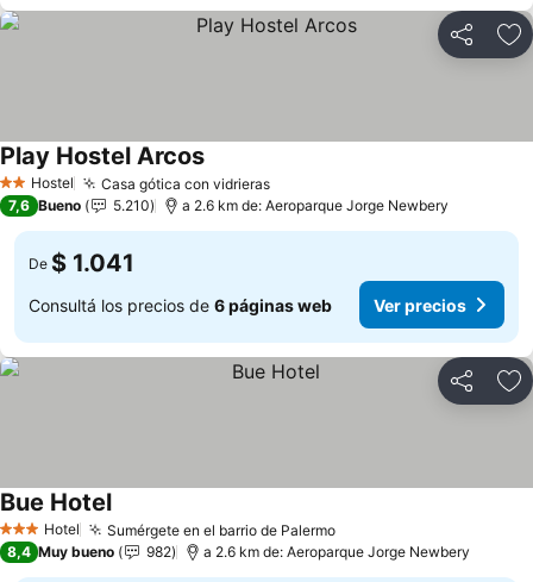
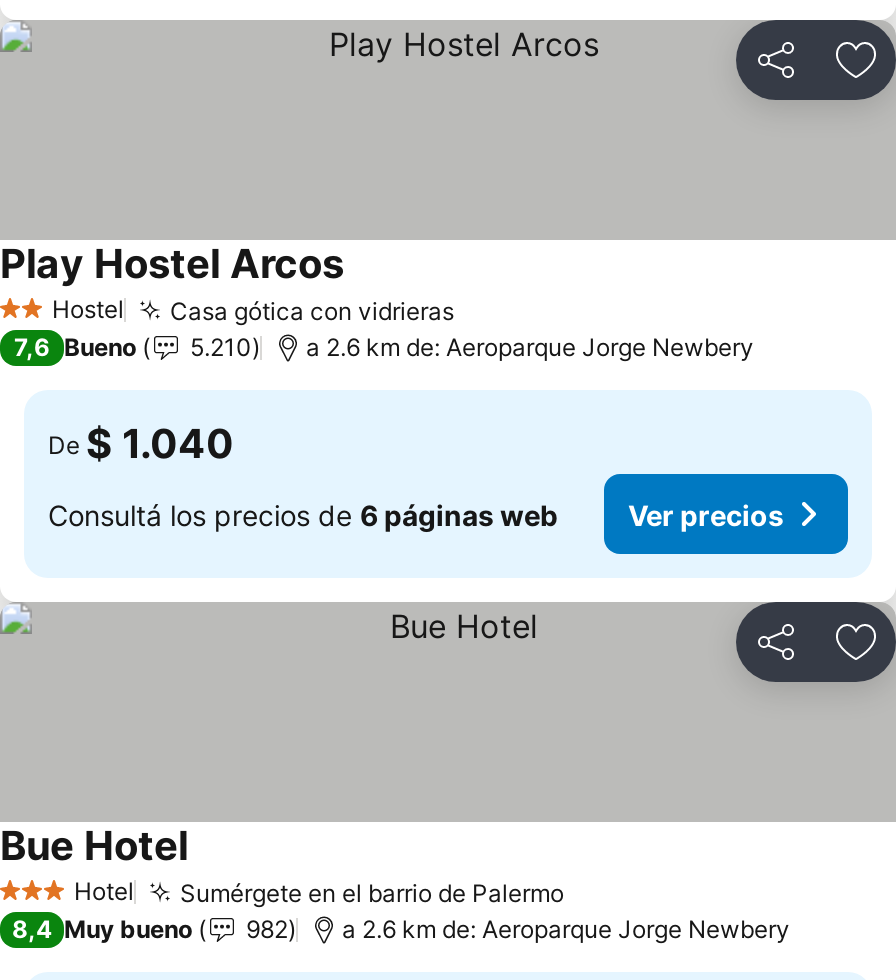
- De $ 1.041
+ De $ 1.040
